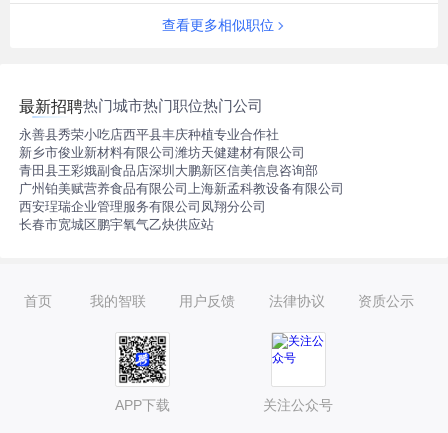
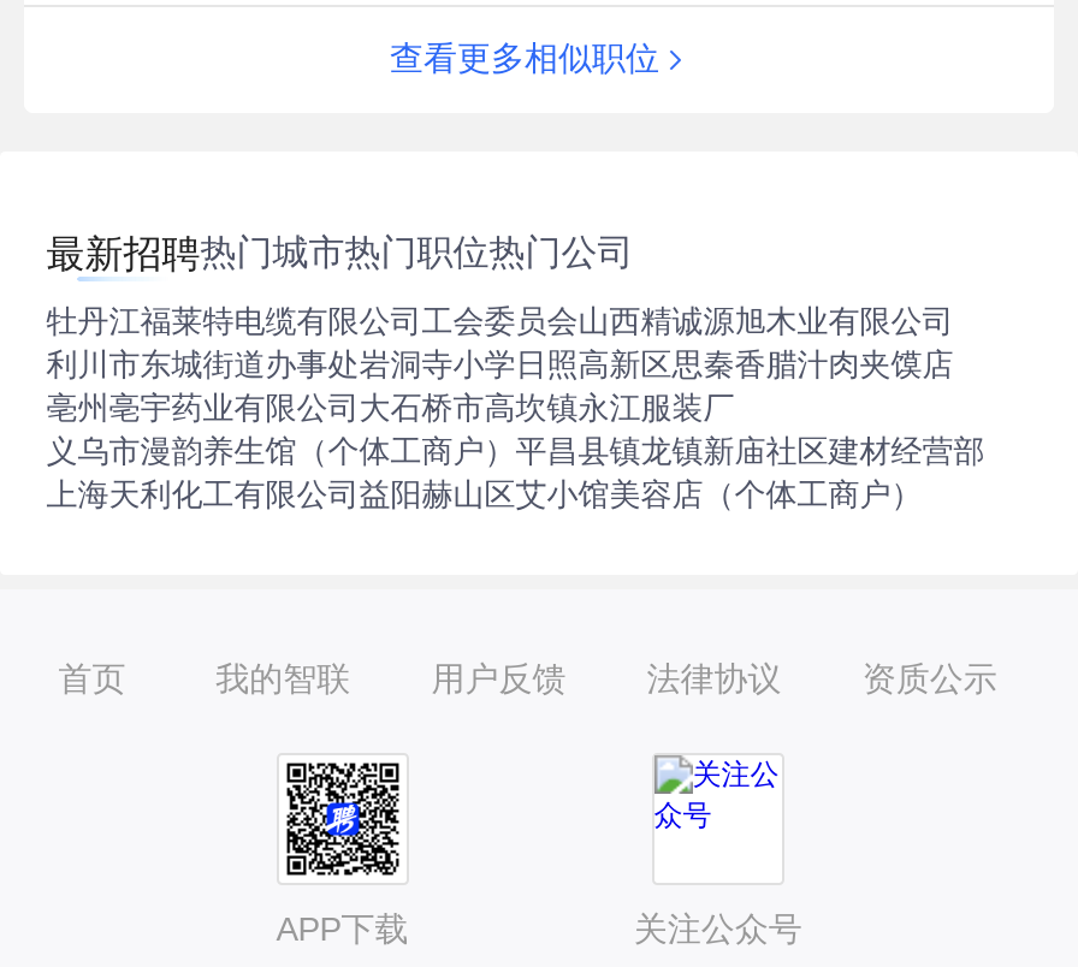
- 永善县秀荣小吃店西平县丰庆种植专业合作社
- 新乡市俊业新材料有限公司潍坊天健建材有限公司
- 青田县王彩娥副食品店深圳大鹏新区信美信息咨询部
- 广州铂美赋营养食品有限公司上海新孟科教设备有限公司
- 西安珵瑞企业管理服务有限公司凤翔分公司
- 长春市宽城区鹏宇氧气乙炔供应站
+ 牡丹江福莱特电缆有限公司工会委员会山西精诚源旭木业有限公司
+ 利川市东城街道办事处岩洞寺小学日照高新区思秦香腊汁肉夹馍店
+ 亳州亳宇药业有限公司大石桥市高坎镇永江服装厂
+ 义乌市漫韵养生馆（个体工商户）平昌县镇龙镇新庙社区建材经营部
+ 上海天利化工有限公司益阳赫山区艾小馆美容店（个体工商户）
